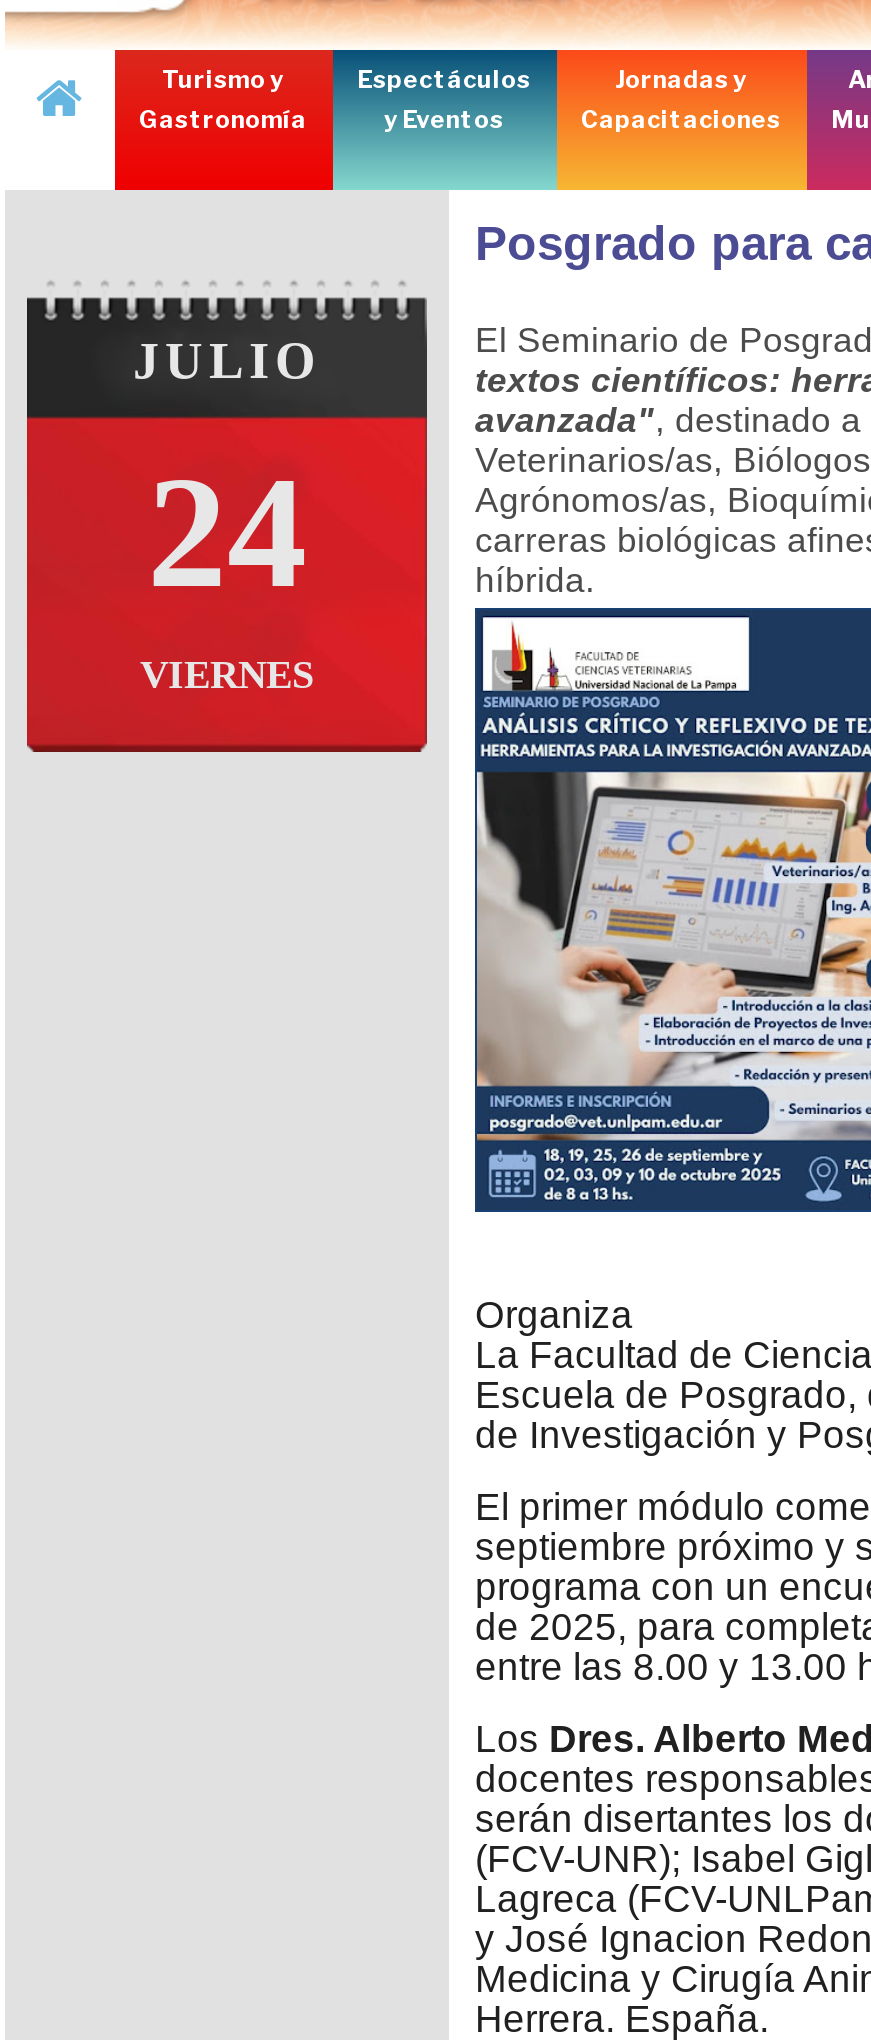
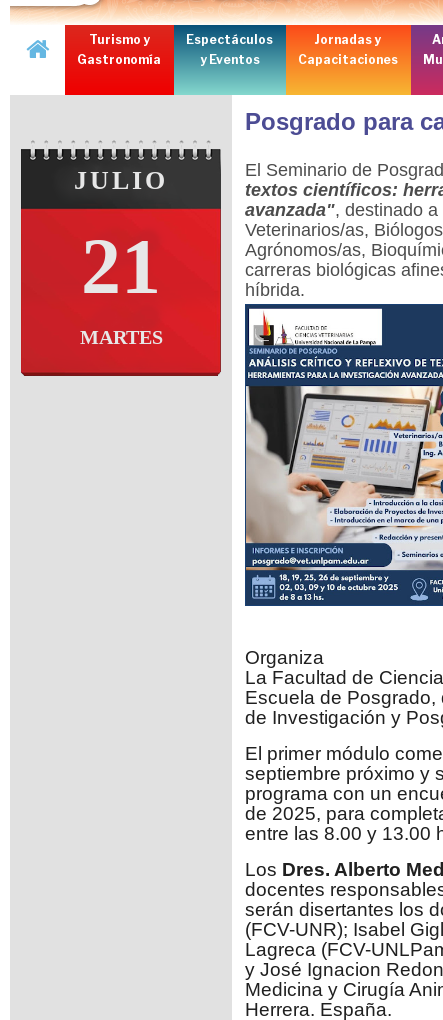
- 24
- VIERNES
+ 21
+ MARTES
